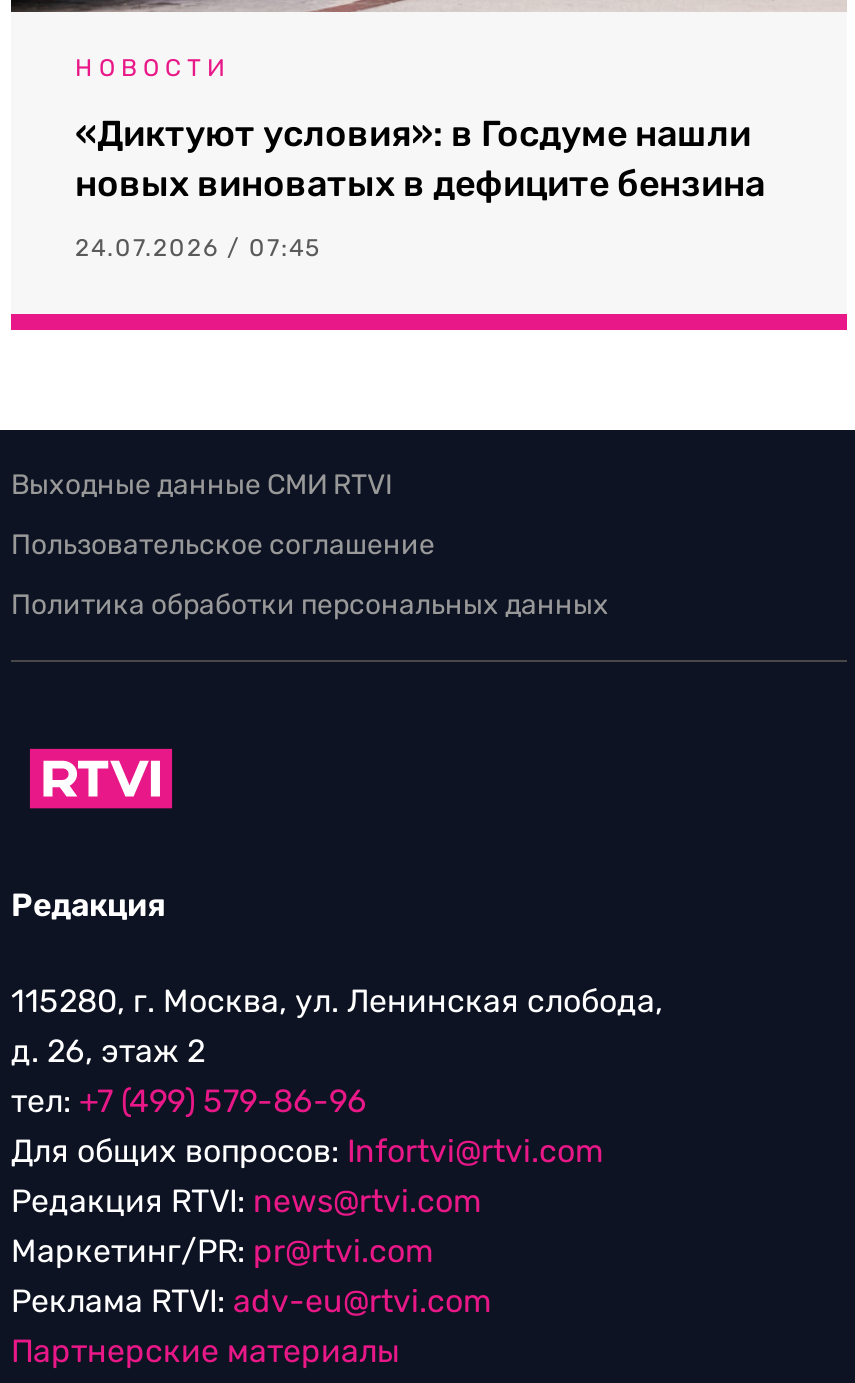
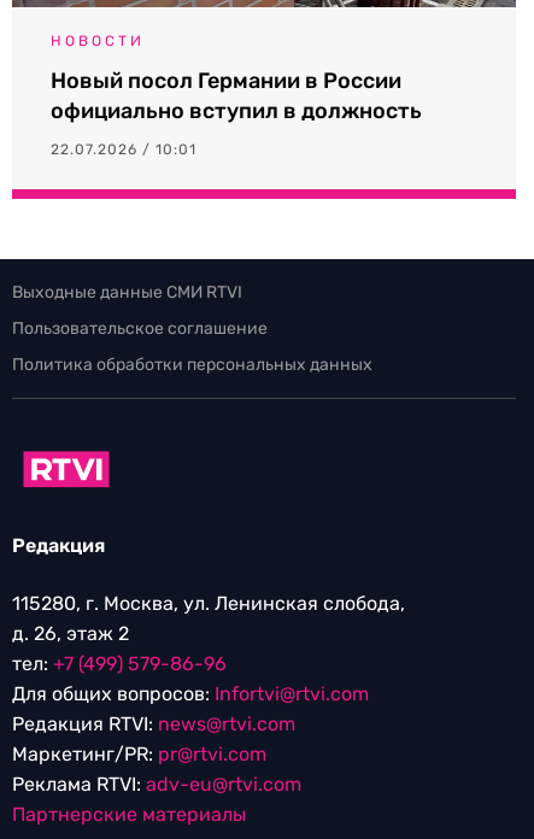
- «Диктуют условия»: в Госдуме нашли
- новых виноватых в дефиците бензина
+ Новый посол Германии в России
+ официально вступил в должность

- 24.07.2026 / 07:45
+ 22.07.2026 / 10:01
